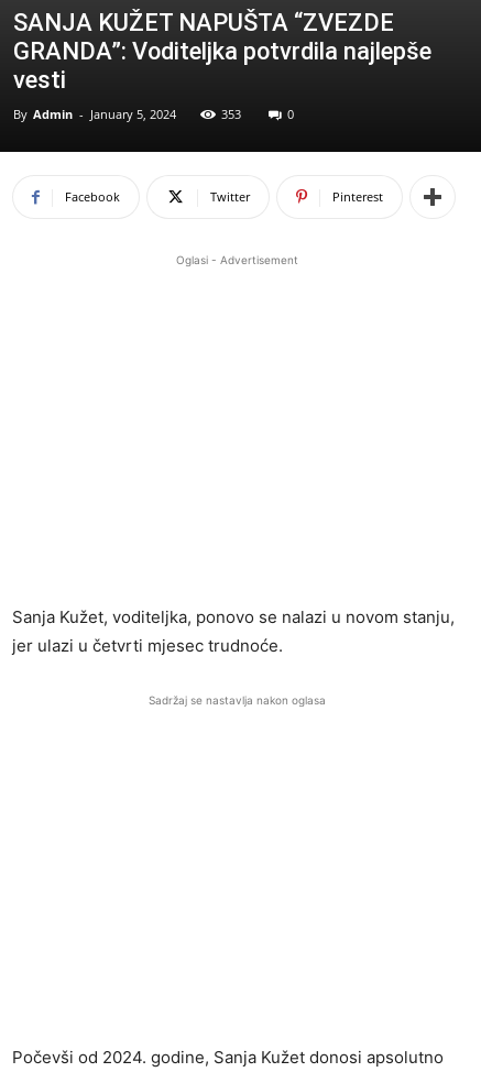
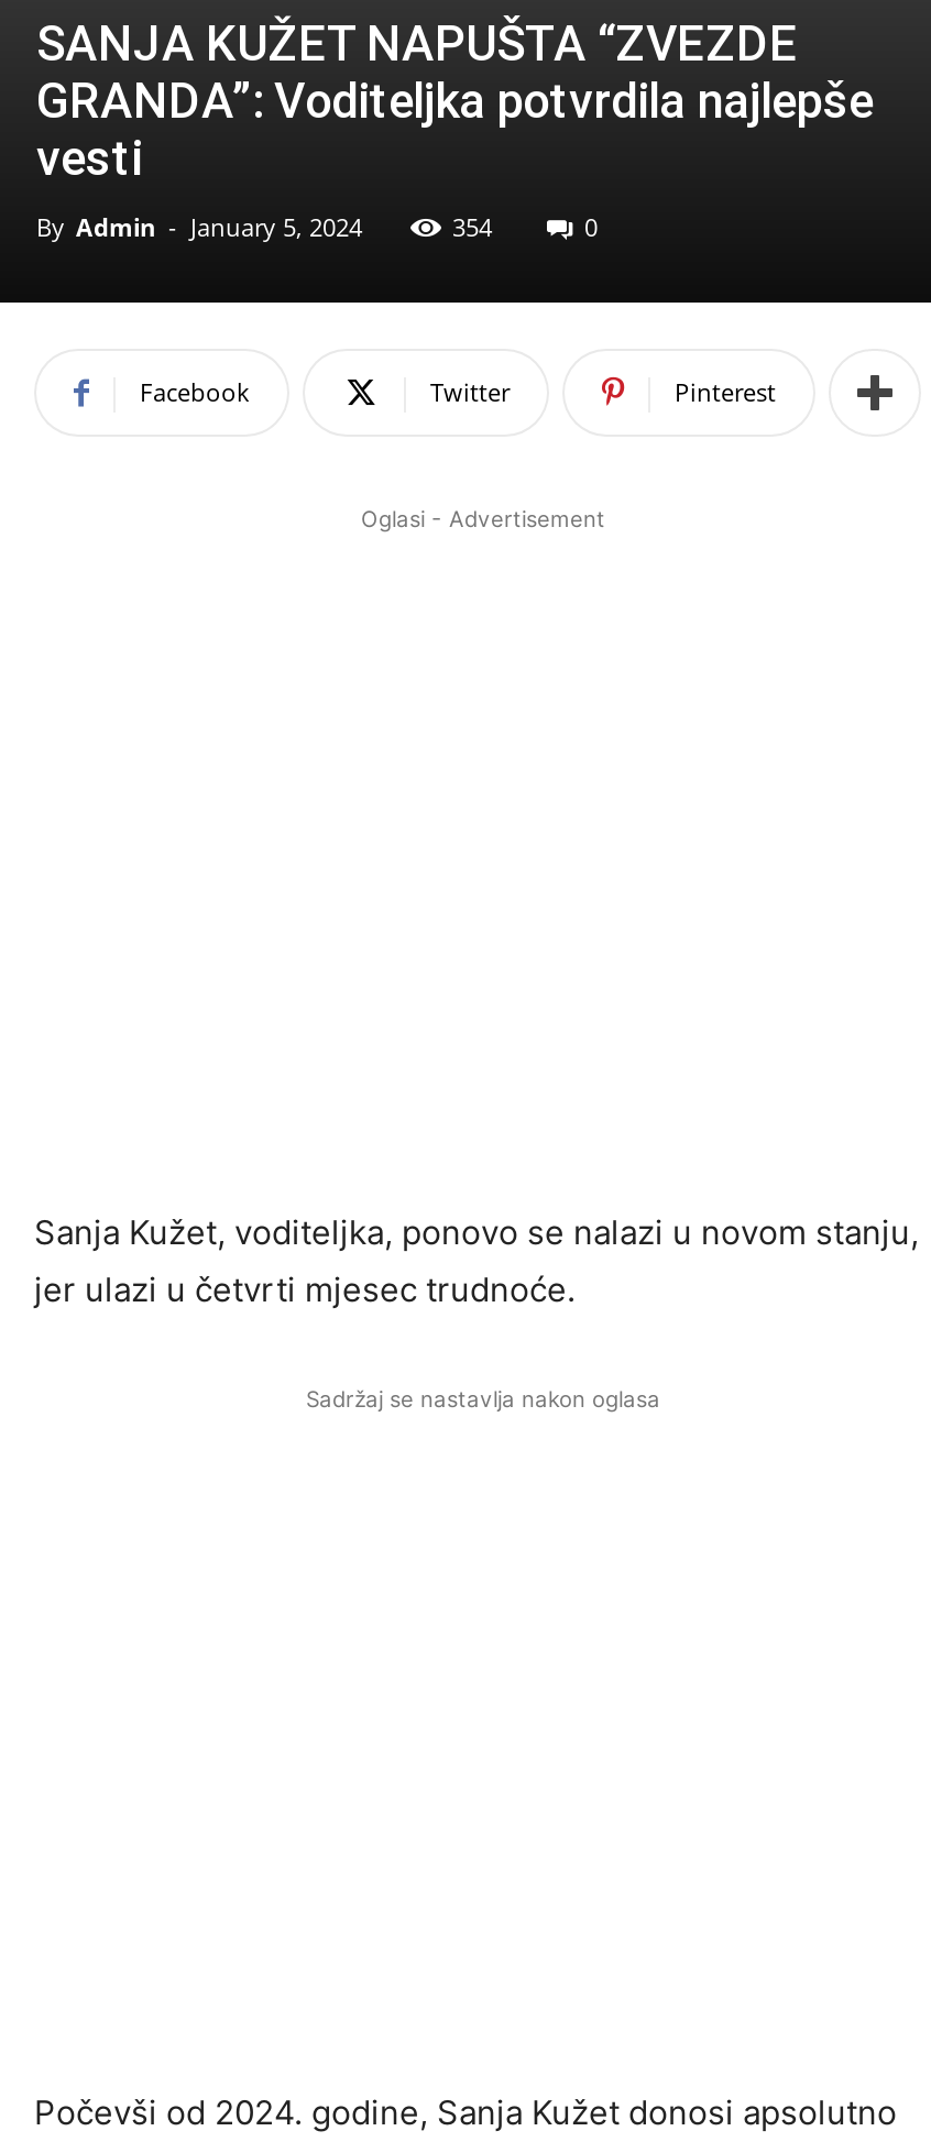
- 353
+ 354
